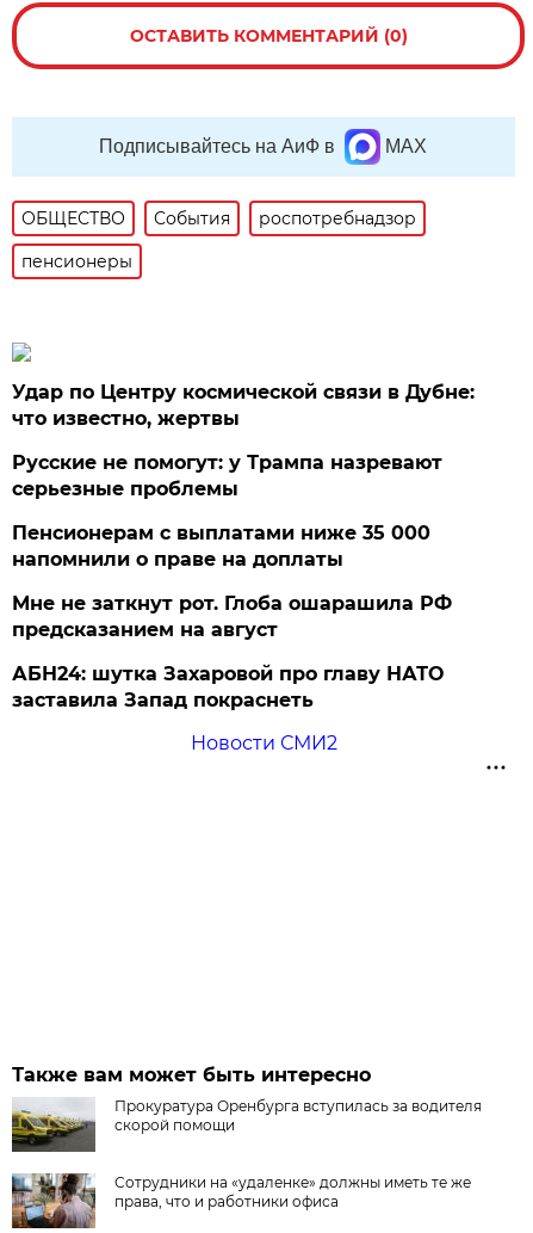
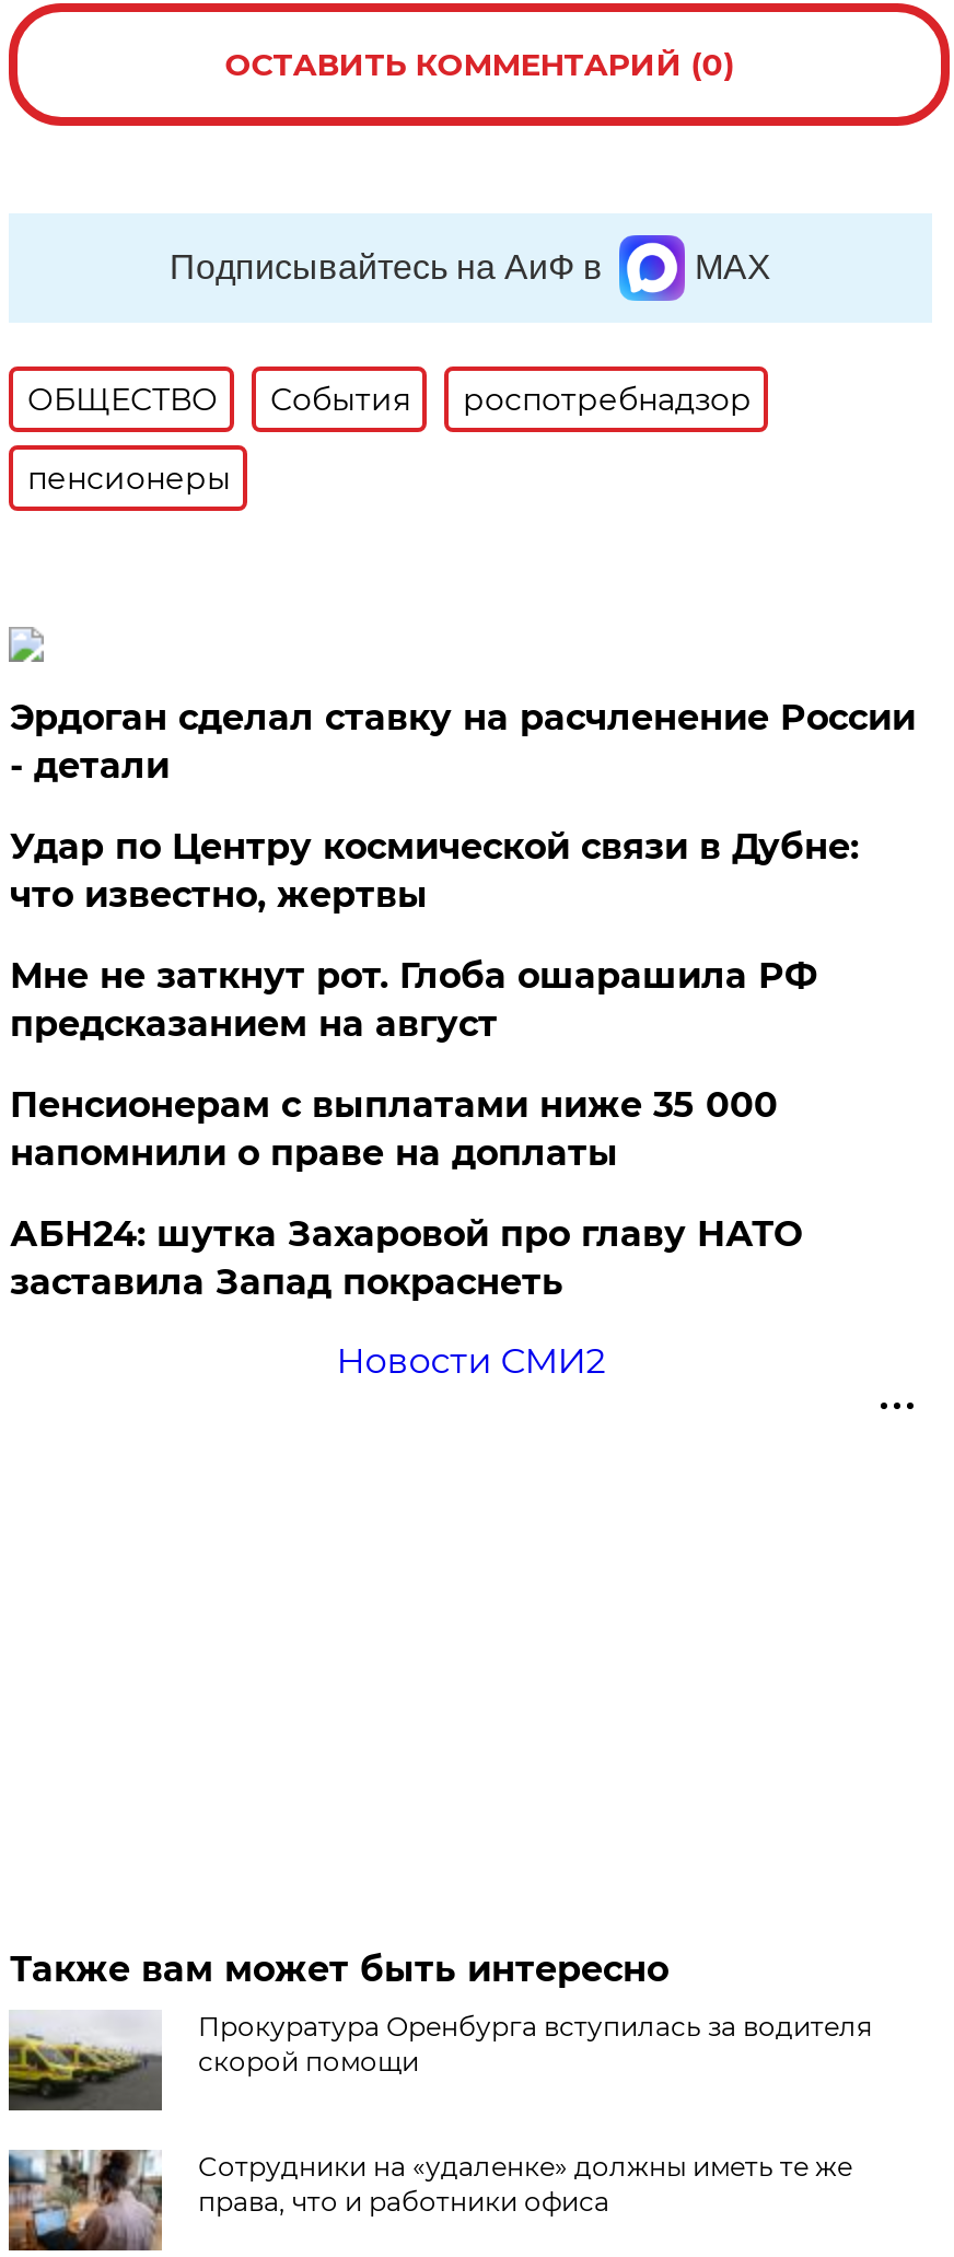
+ Эрдоган сделал ставку на расчленение России
+ - детали

moved down: Удар по Центру космической связи в Дубне: | что известно, жертвы

- Русские не помогут: у Трампа назревают
- серьезные проблемы

moved down: Пенсионерам с выплатами ниже 35 000 | напомнили о праве на доплаты

moved up: Мне не заткнут рот. Глоба ошарашила РФ | предсказанием на август
